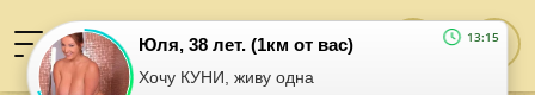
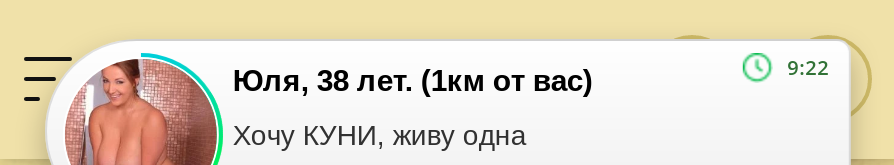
- 13:15
+ 9:22
